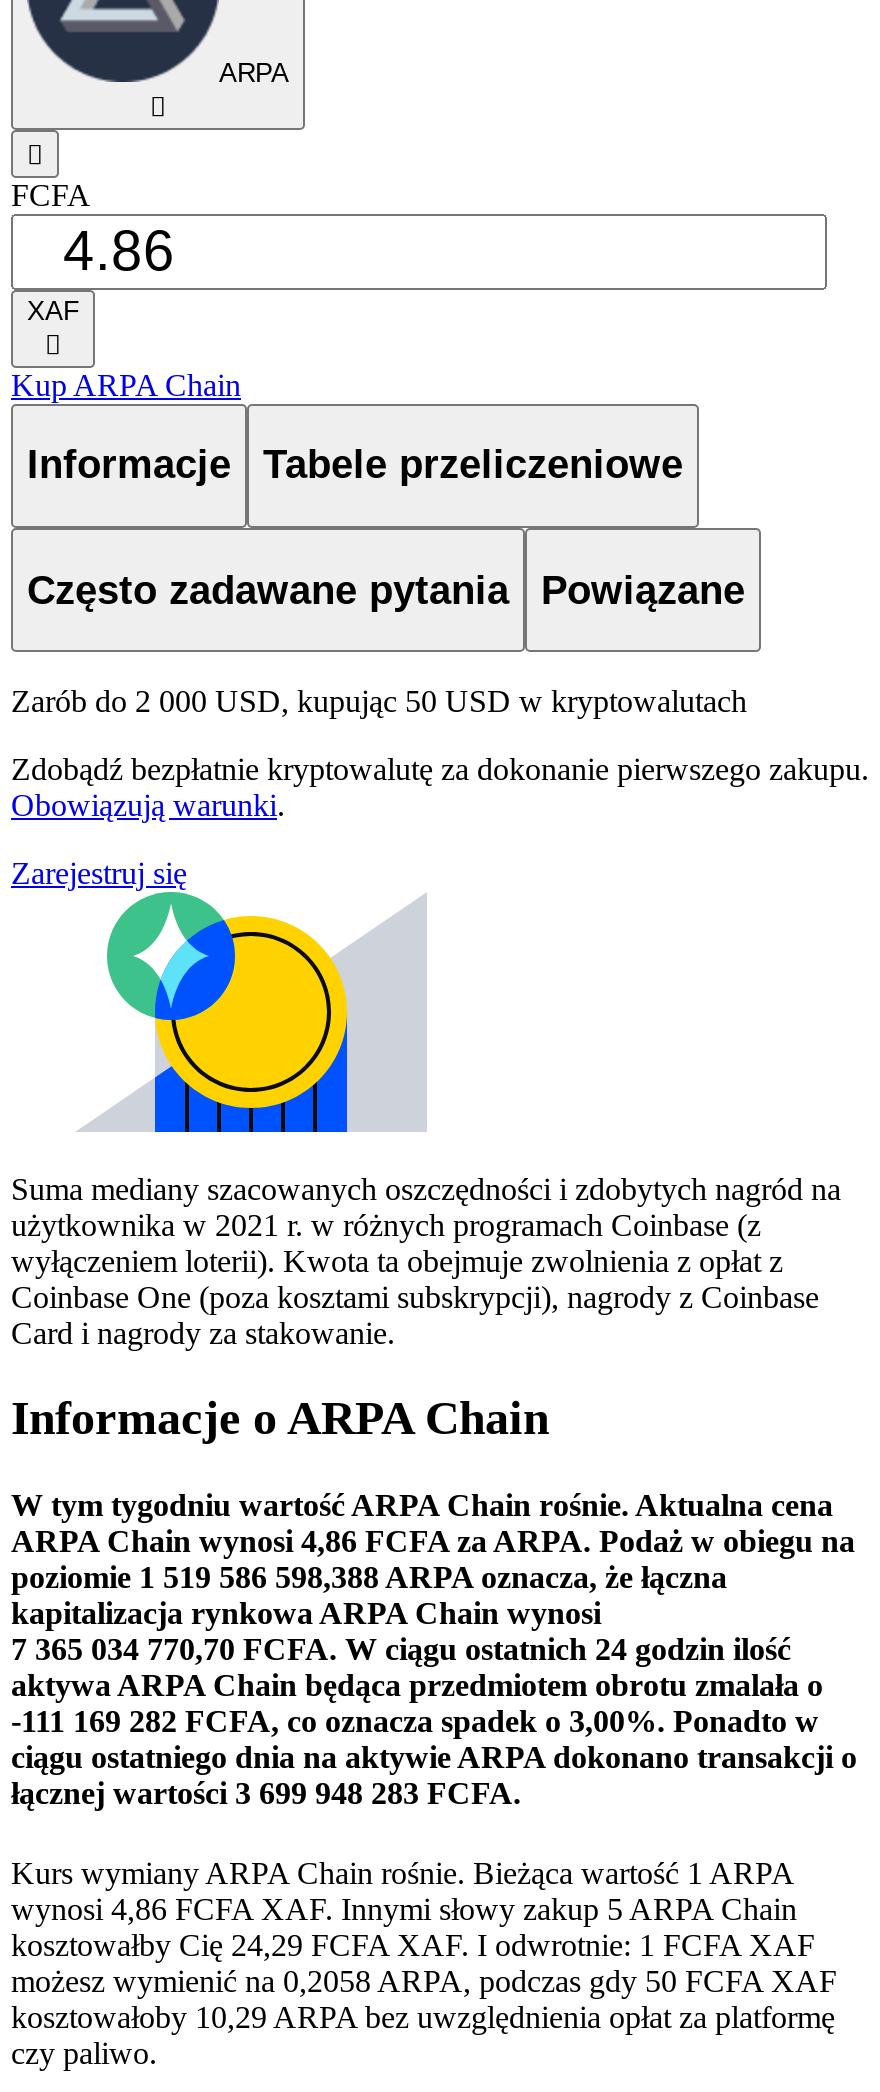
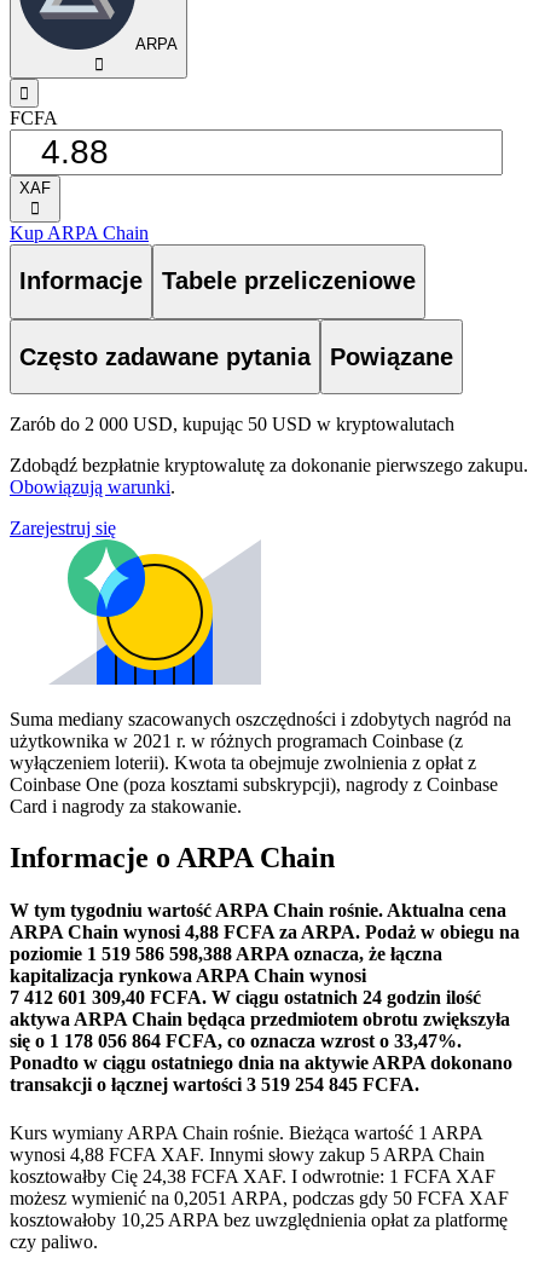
- ARPA Chain wynosi 4,86 FCFA za ARPA. Podaż w obiegu na
+ ARPA Chain wynosi 4,88 FCFA za ARPA. Podaż w obiegu na

- 7 365 034 770,70 FCFA. W ciągu ostatnich 24 godzin ilość
- aktywa ARPA Chain będąca przedmiotem obrotu zmalała o
- -111 169 282 FCFA, co oznacza spadek o 3,00%. Ponadto w
- ciągu ostatniego dnia na aktywie ARPA dokonano transakcji o
- łącznej wartości 3 699 948 283 FCFA.
+ 7 412 601 309,40 FCFA. W ciągu ostatnich 24 godzin ilość
+ aktywa ARPA Chain będąca przedmiotem obrotu zwiększyła
+ się o 1 178 056 864 FCFA, co oznacza wzrost o 33,47%.
+ Ponadto w ciągu ostatniego dnia na aktywie ARPA dokonano
+ transakcji o łącznej wartości 3 519 254 845 FCFA.

- wynosi 4,86 FCFA XAF. Innymi słowy zakup 5 ARPA Chain
+ wynosi 4,88 FCFA XAF. Innymi słowy zakup 5 ARPA Chain

- kosztowałby Cię 24,29 FCFA XAF. I odwrotnie: 1 FCFA XAF
+ kosztowałby Cię 24,38 FCFA XAF. I odwrotnie: 1 FCFA XAF

- możesz wymienić na 0,2058 ARPA, podczas gdy 50 FCFA XAF
+ możesz wymienić na 0,2051 ARPA, podczas gdy 50 FCFA XAF

- kosztowałoby 10,29 ARPA bez uwzględnienia opłat za platformę
+ kosztowałoby 10,25 ARPA bez uwzględnienia opłat za platformę
